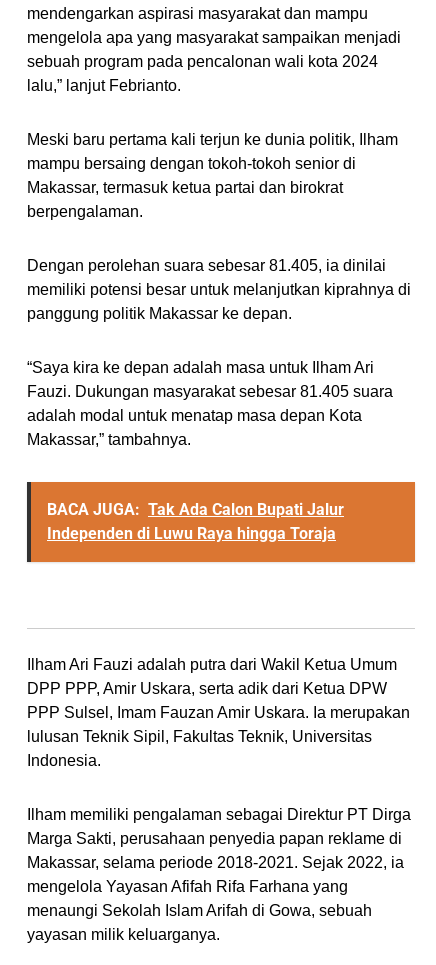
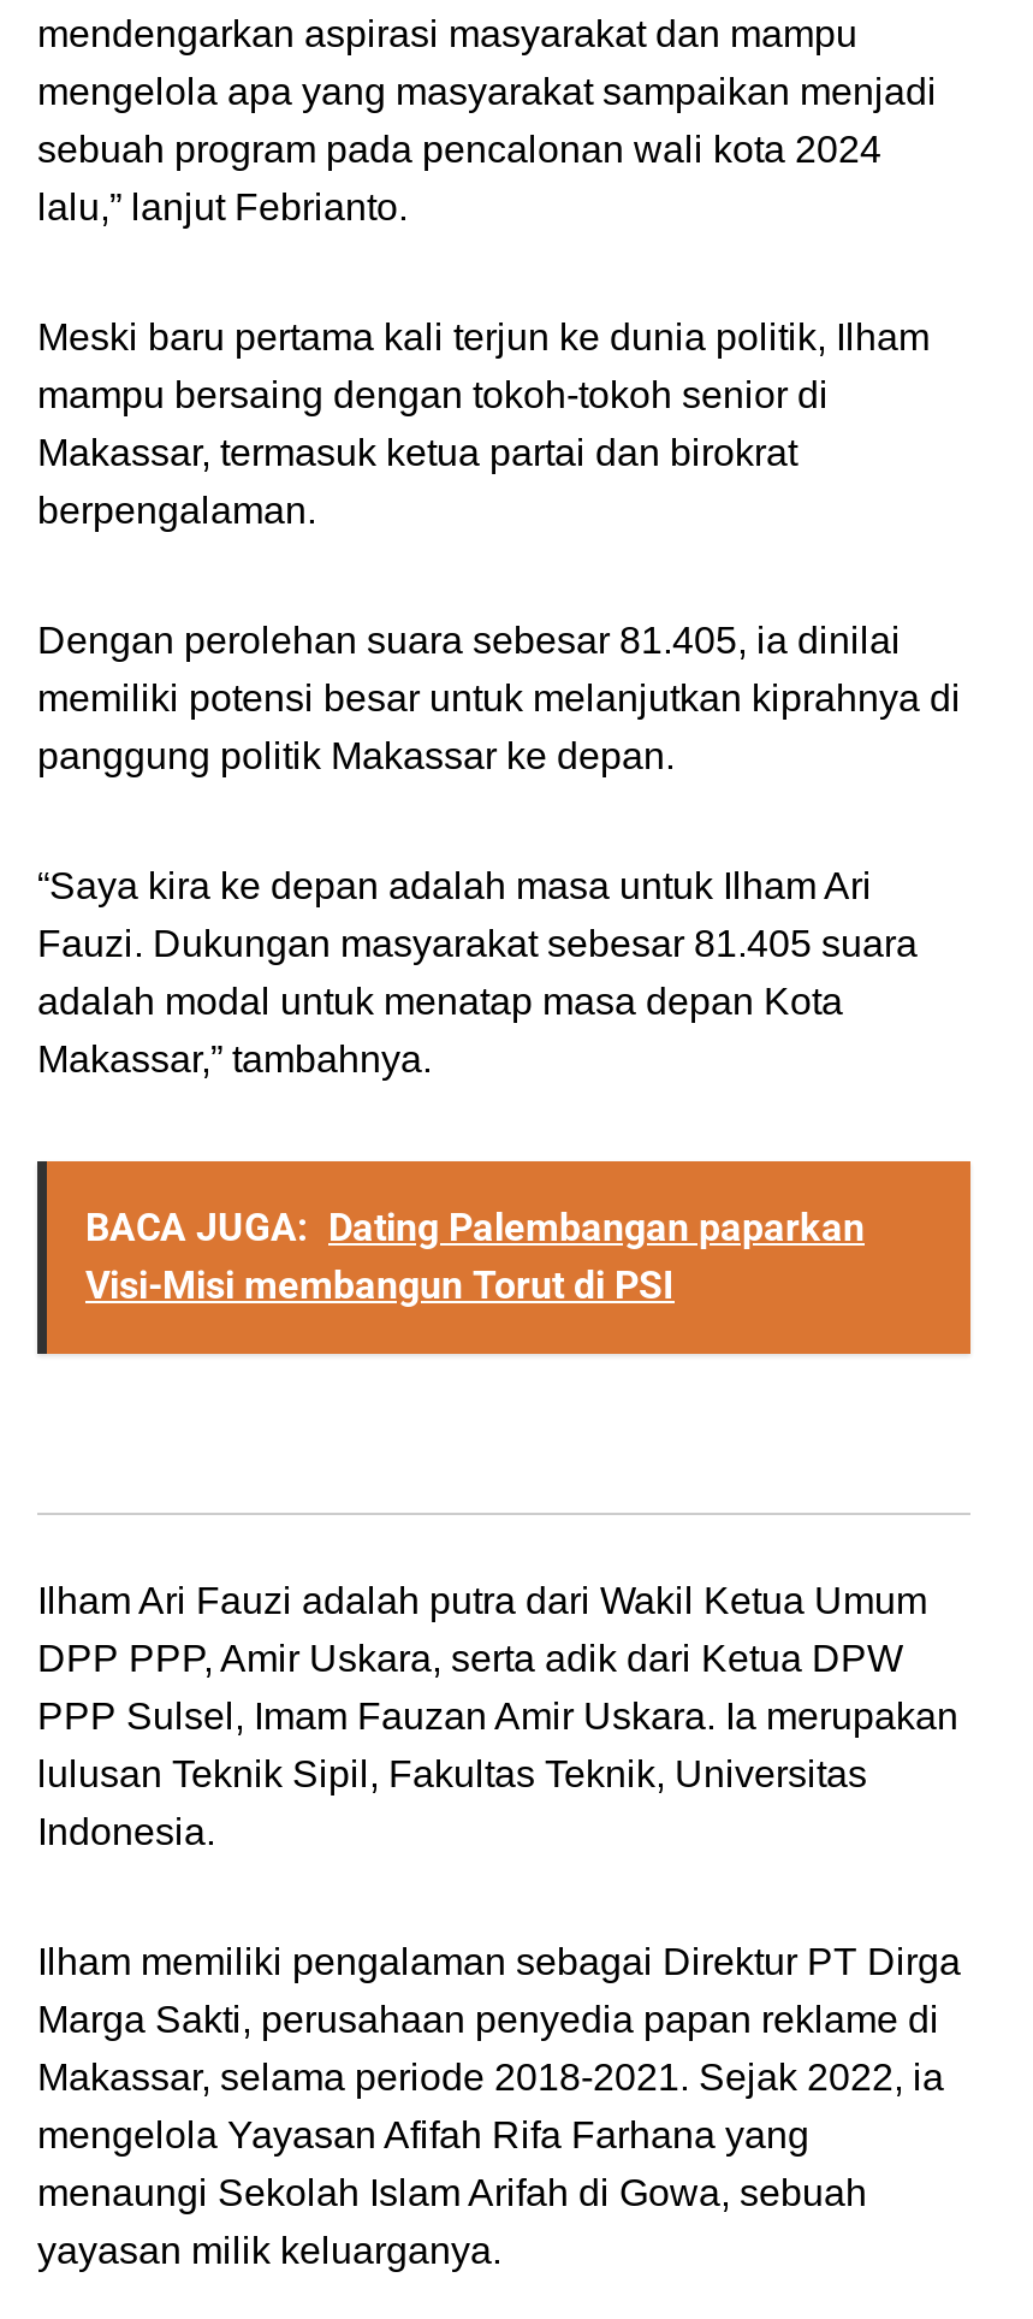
- BACA JUGA: Tak Ada Calon Bupati Jalur
- Independen di Luwu Raya hingga Toraja
+ BACA JUGA: Dating Palembangan paparkan
+ Visi-Misi membangun Torut di PSI
